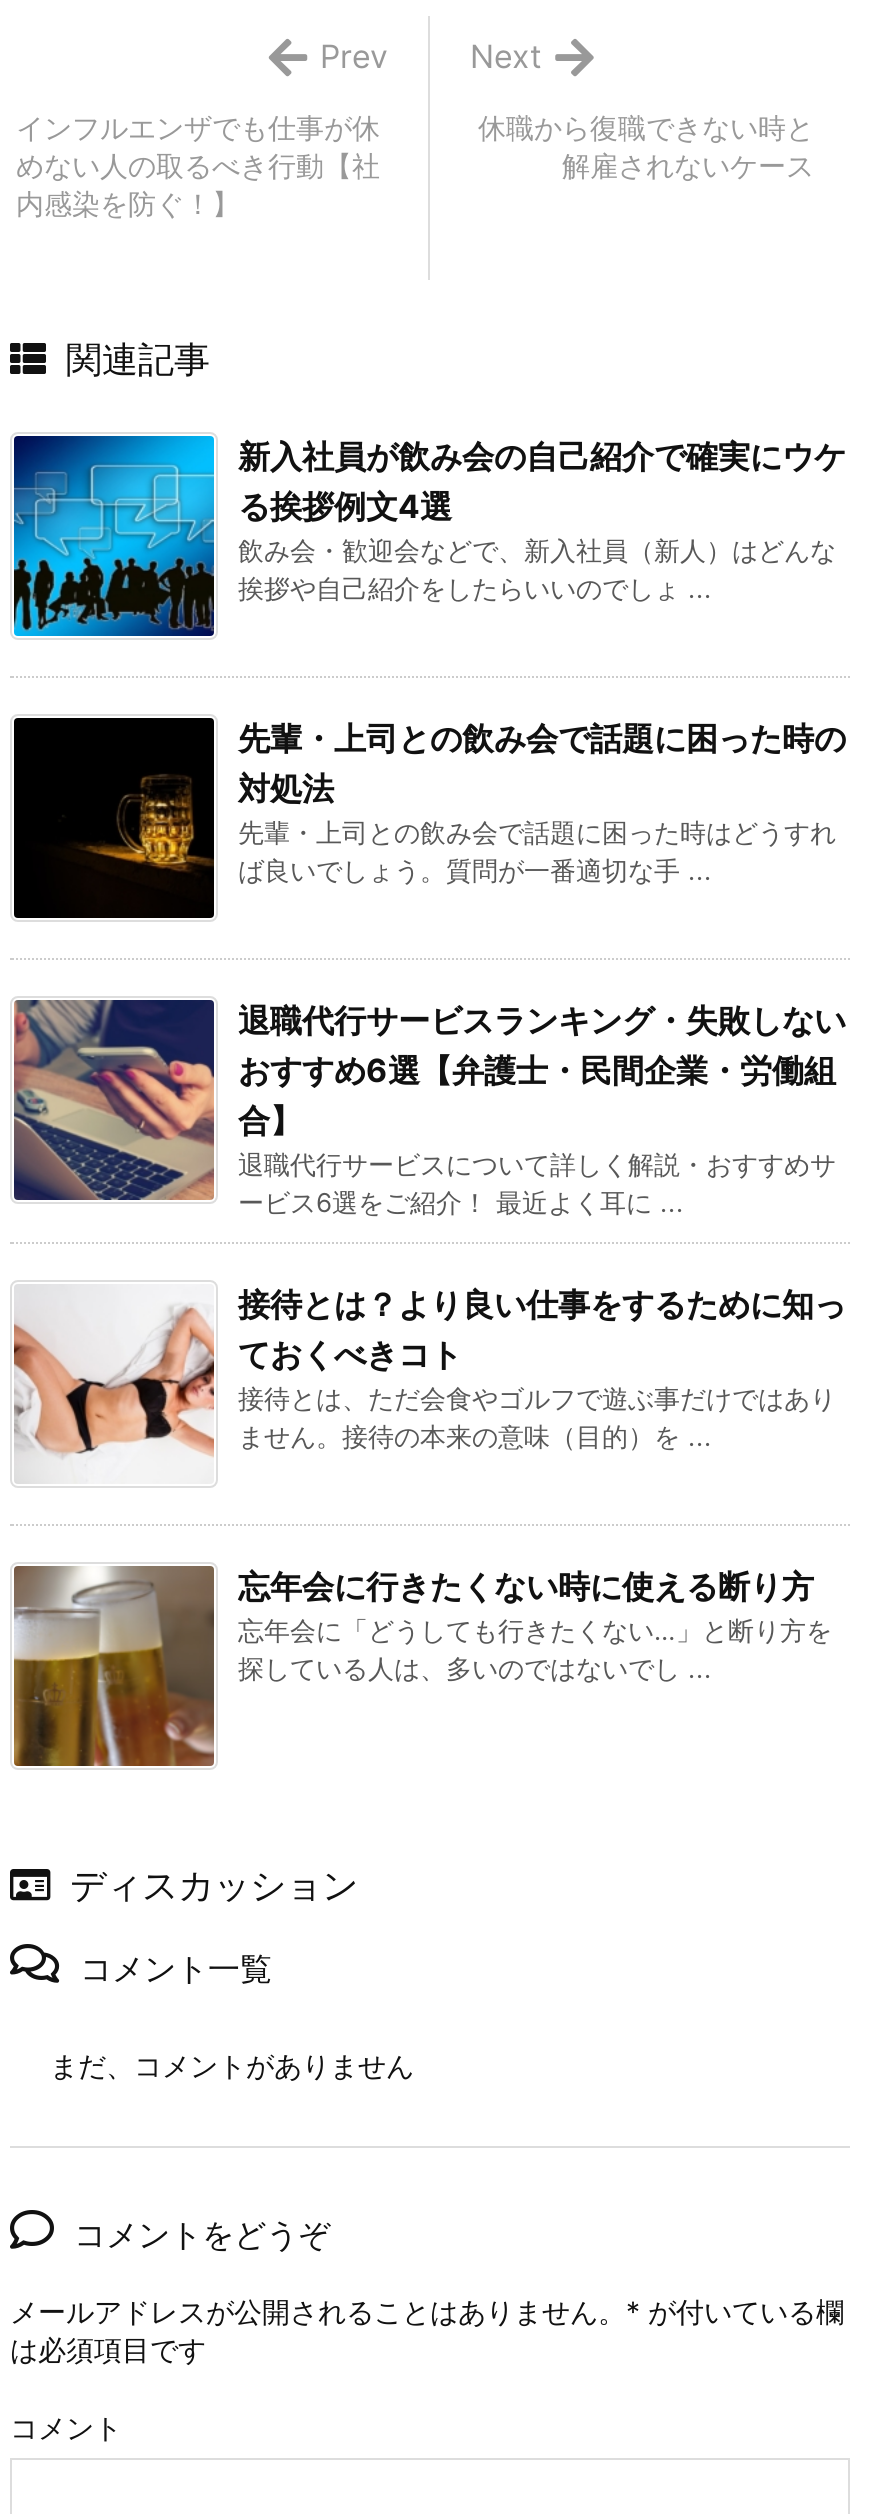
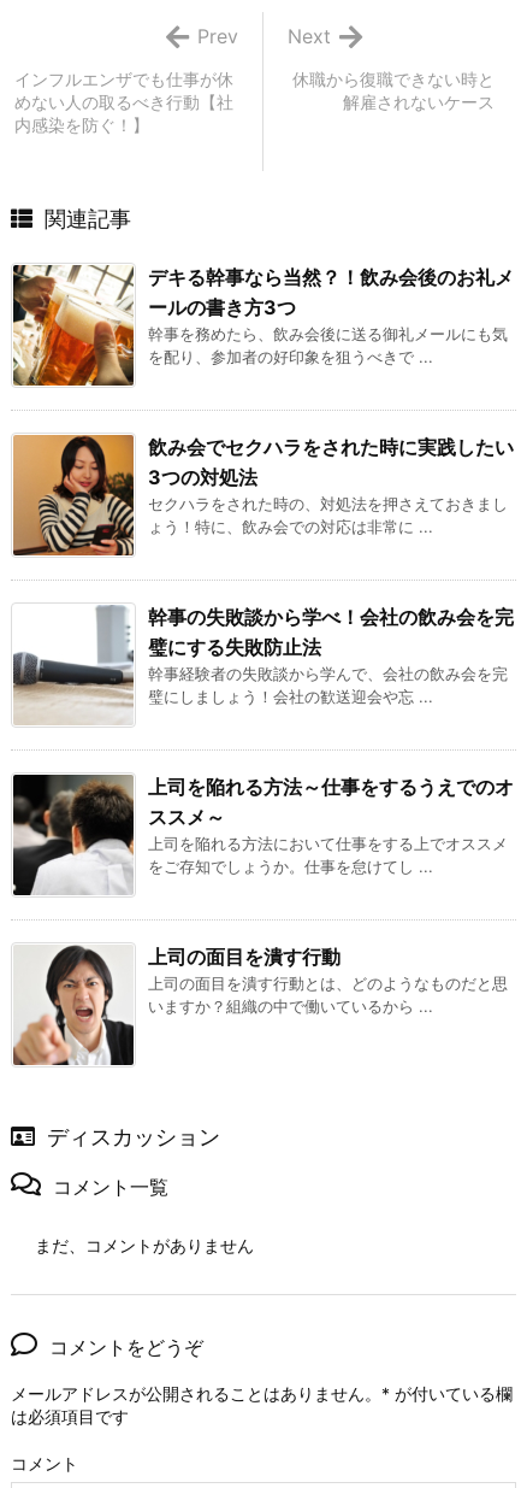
- [image]
- 新入社員が飲み会の自己紹介で確実にウケ
- る挨拶例文4選
- 飲み会・歓迎会などで、新入社員（新人）はどんな
- 挨拶や自己紹介をしたらいいのでしょ ...
+ [image]
+ デキる幹事なら当然？！飲み会後のお礼メ
+ ールの書き方3つ
+ 幹事を務めたら、飲み会後に送る御礼メールにも気
+ を配り、参加者の好印象を狙うべきで ...

- [image]
- 先輩・上司との飲み会で話題に困った時の
- 対処法
- 先輩・上司との飲み会で話題に困った時はどうすれ
- ば良いでしょう。質問が一番適切な手 ...
+ [image]
+ 飲み会でセクハラをされた時に実践したい
+ 3つの対処法
+ セクハラをされた時の、対処法を押さえておきまし
+ ょう！特に、飲み会での対応は非常に ...

- [image]
- 退職代行サービスランキング・失敗しない
- おすすめ6選【弁護士・民間企業・労働組
- 合】
- 退職代行サービスについて詳しく解説・おすすめサ
- ービス6選をご紹介！ 最近よく耳に ...
+ [image]
+ 幹事の失敗談から学べ！会社の飲み会を完
+ 璧にする失敗防止法
+ 幹事経験者の失敗談から学んで、会社の飲み会を完
+ 璧にしましょう！会社の歓送迎会や忘 ...

- [image]
- 接待とは？より良い仕事をするために知っ
- ておくべきコト
- 接待とは、ただ会食やゴルフで遊ぶ事だけではあり
- ません。接待の本来の意味（目的）を ...
+ [image]
+ 上司を陥れる方法～仕事をするうえでのオ
+ ススメ～
+ 上司を陥れる方法において仕事をする上でオススメ
+ をご存知でしょうか。仕事を怠けてし ...

- [image]
- 忘年会に行きたくない時に使える断り方
- 忘年会に「どうしても行きたくない…」と断り方を
- 探している人は、多いのではないでし ...
+ [image]
+ 上司の面目を潰す行動
+ 上司の面目を潰す行動とは、どのようなものだと思
+ いますか？組織の中で働いているから ...
